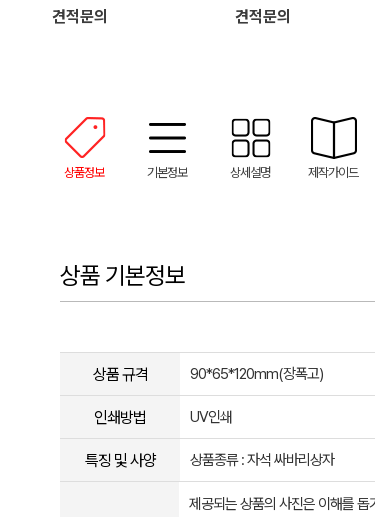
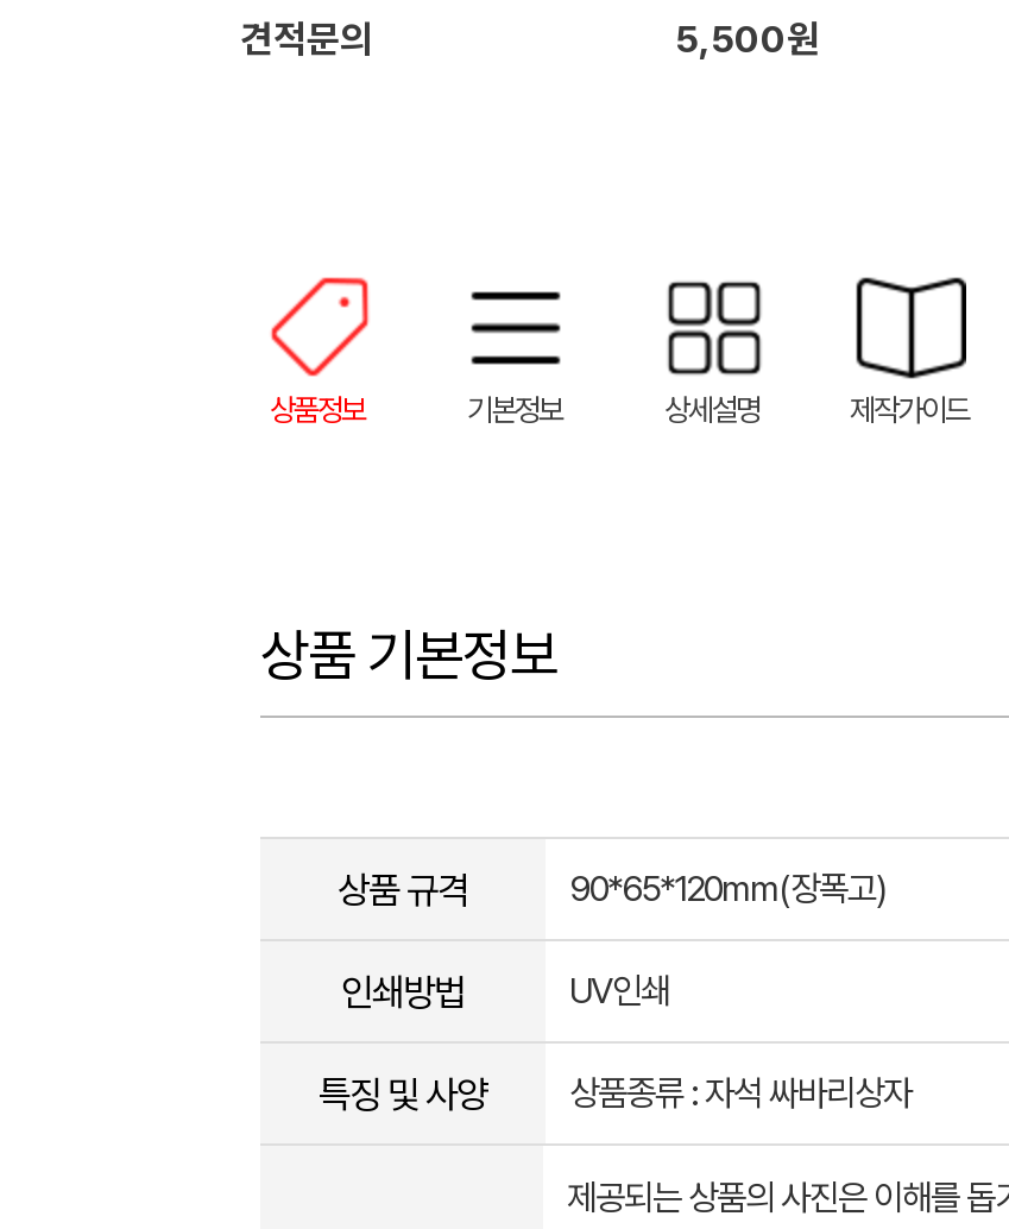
- 견적문의
+ 5,500원
